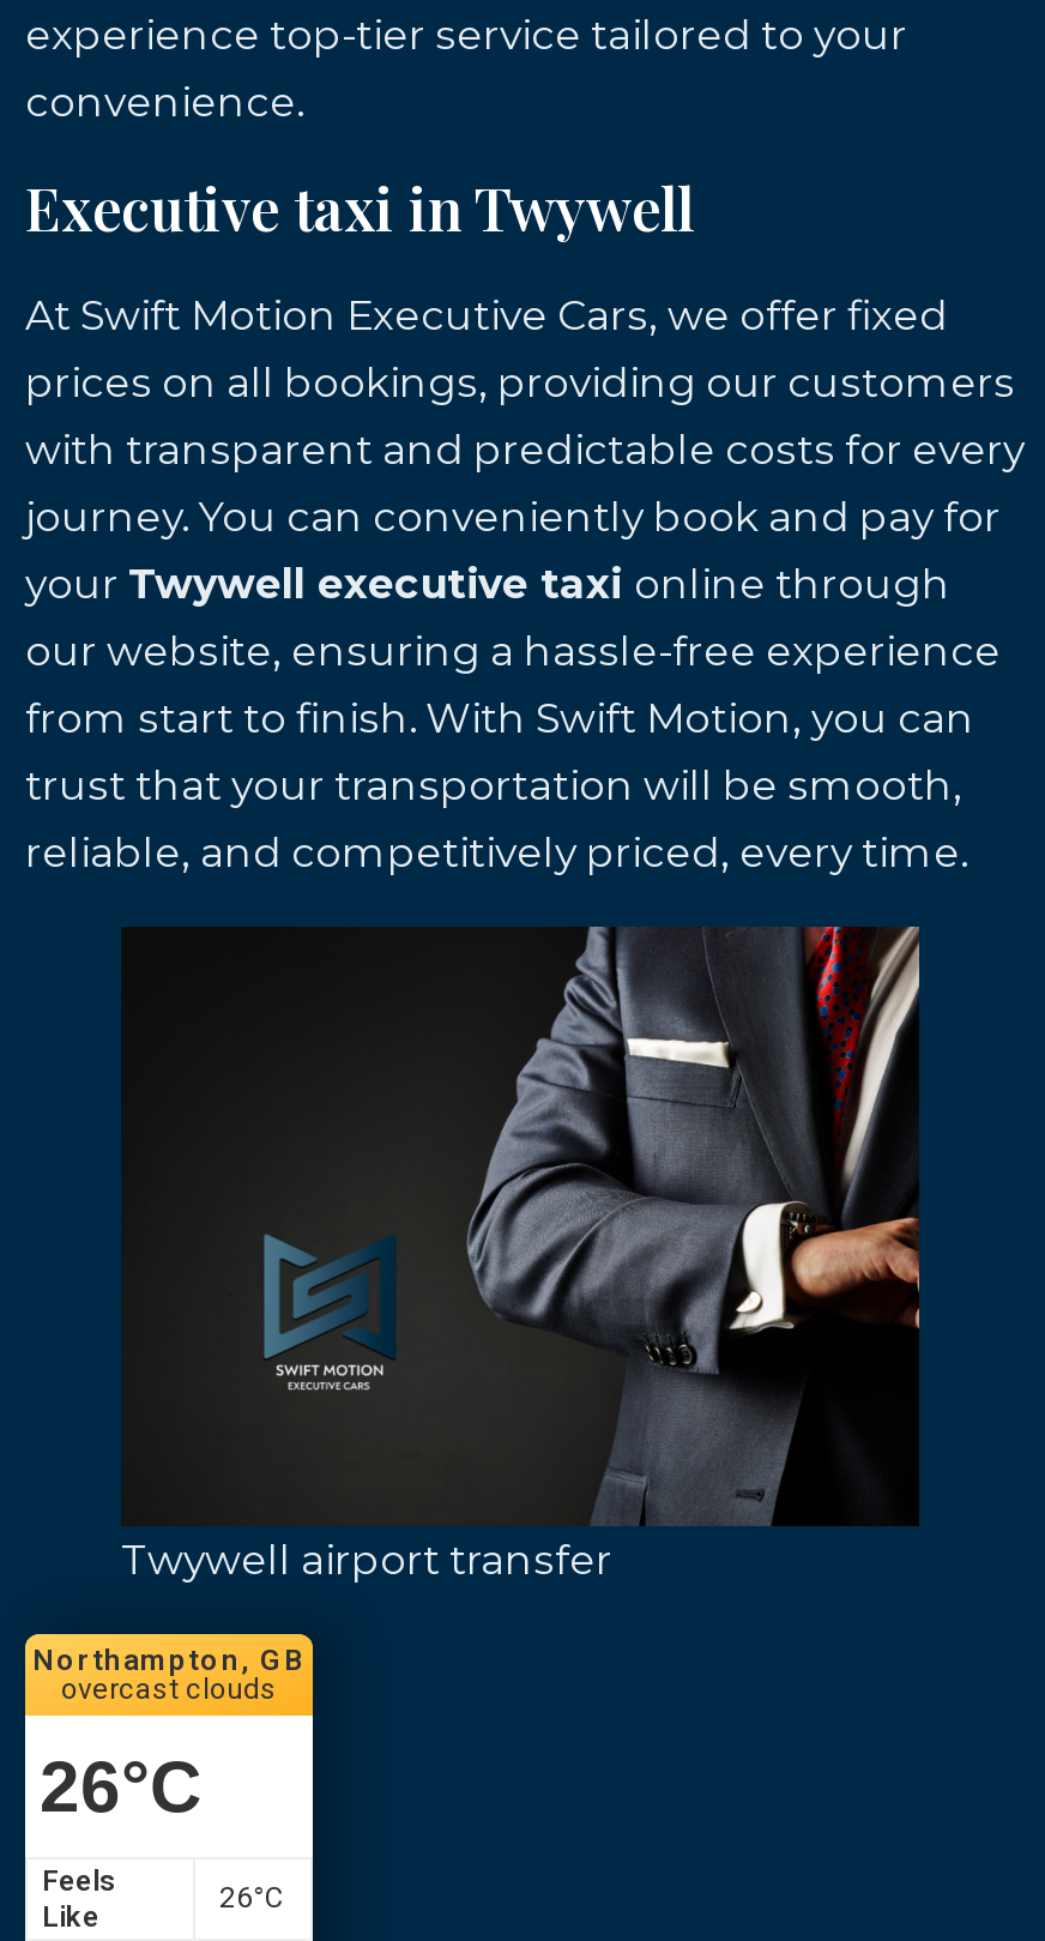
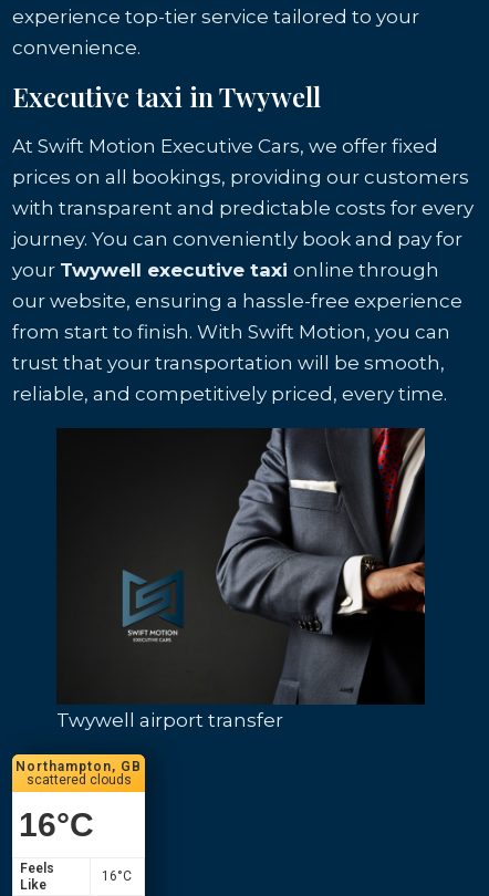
- overcast clouds
+ scattered clouds

- 26°C
+ 16°C

- 26°C
+ 16°C
